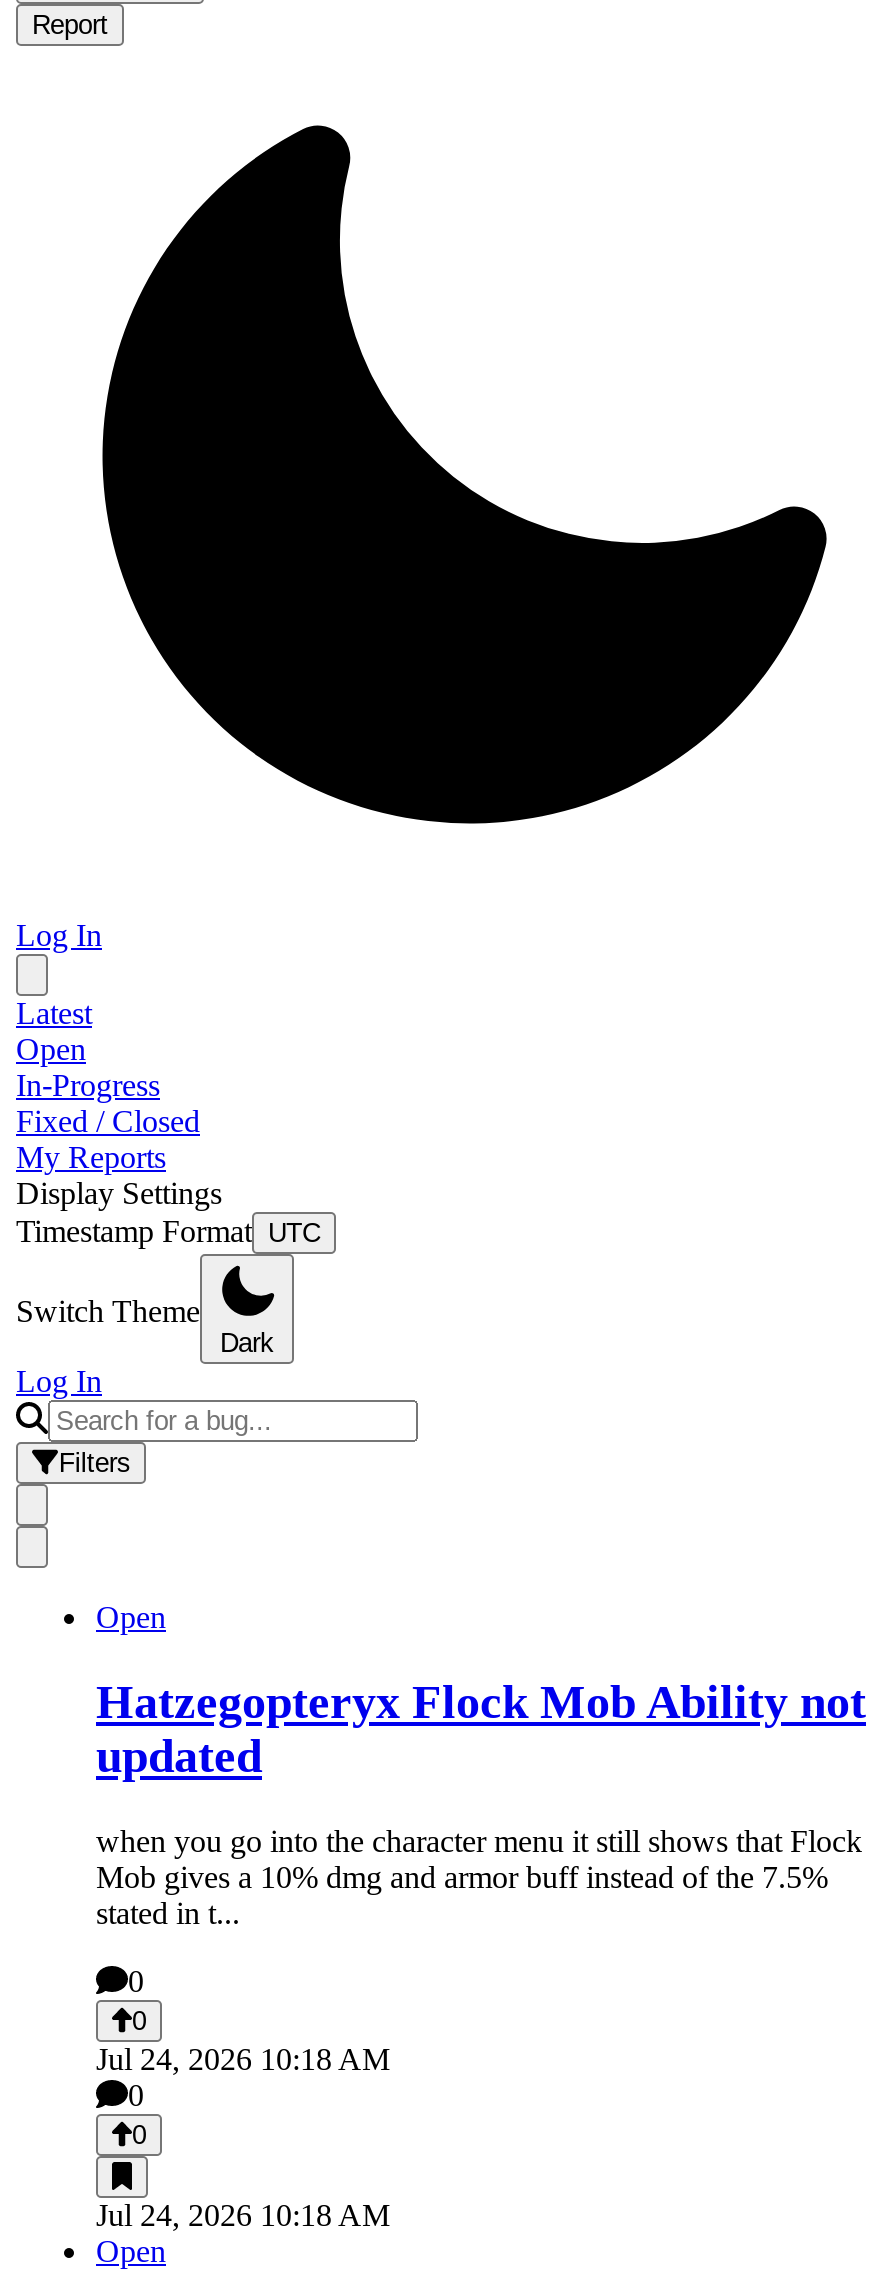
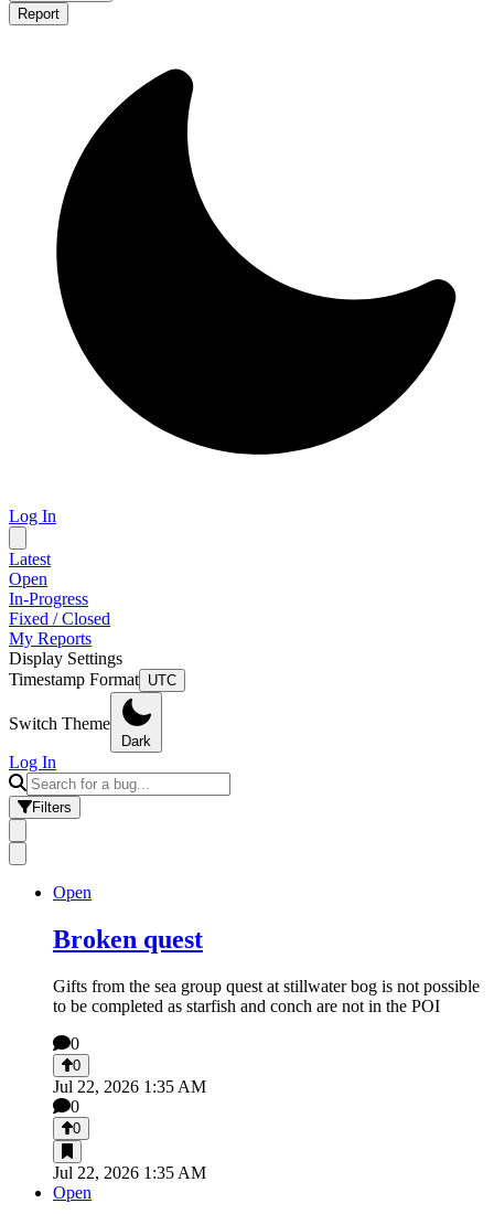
- Hatzegopteryx Flock Mob Ability not
- updated
+ Broken quest

- when you go into the character menu it still shows that Flock
- Mob gives a 10% dmg and armor buff instead of the 7.5%
- stated in t...
+ Gifts from the sea group quest at stillwater bog is not possible
+ to be completed as starfish and conch are not in the POI

- Jul 24, 2026 10:18 AM
+ Jul 22, 2026 1:35 AM

- Jul 24, 2026 10:18 AM
+ Jul 22, 2026 1:35 AM
